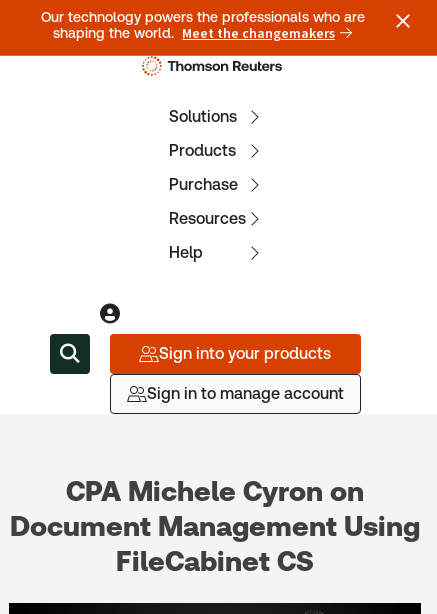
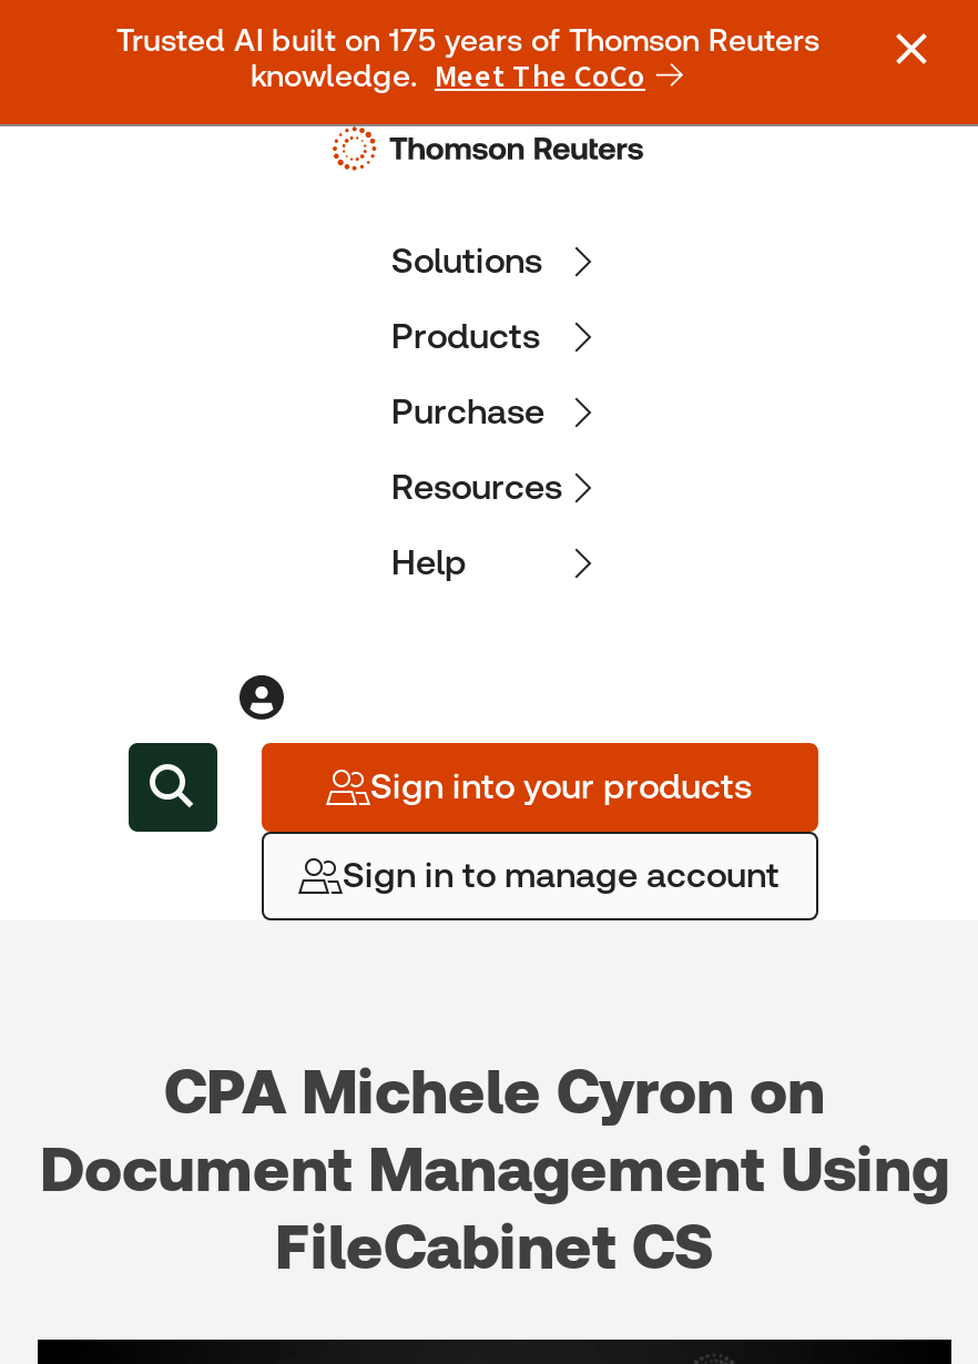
- Our technology powers the professionals who are
- shaping the world. Meet the changemakers
+ Trusted AI built on 175 years of Thomson Reuters
+ knowledge. Meet The CoCo
